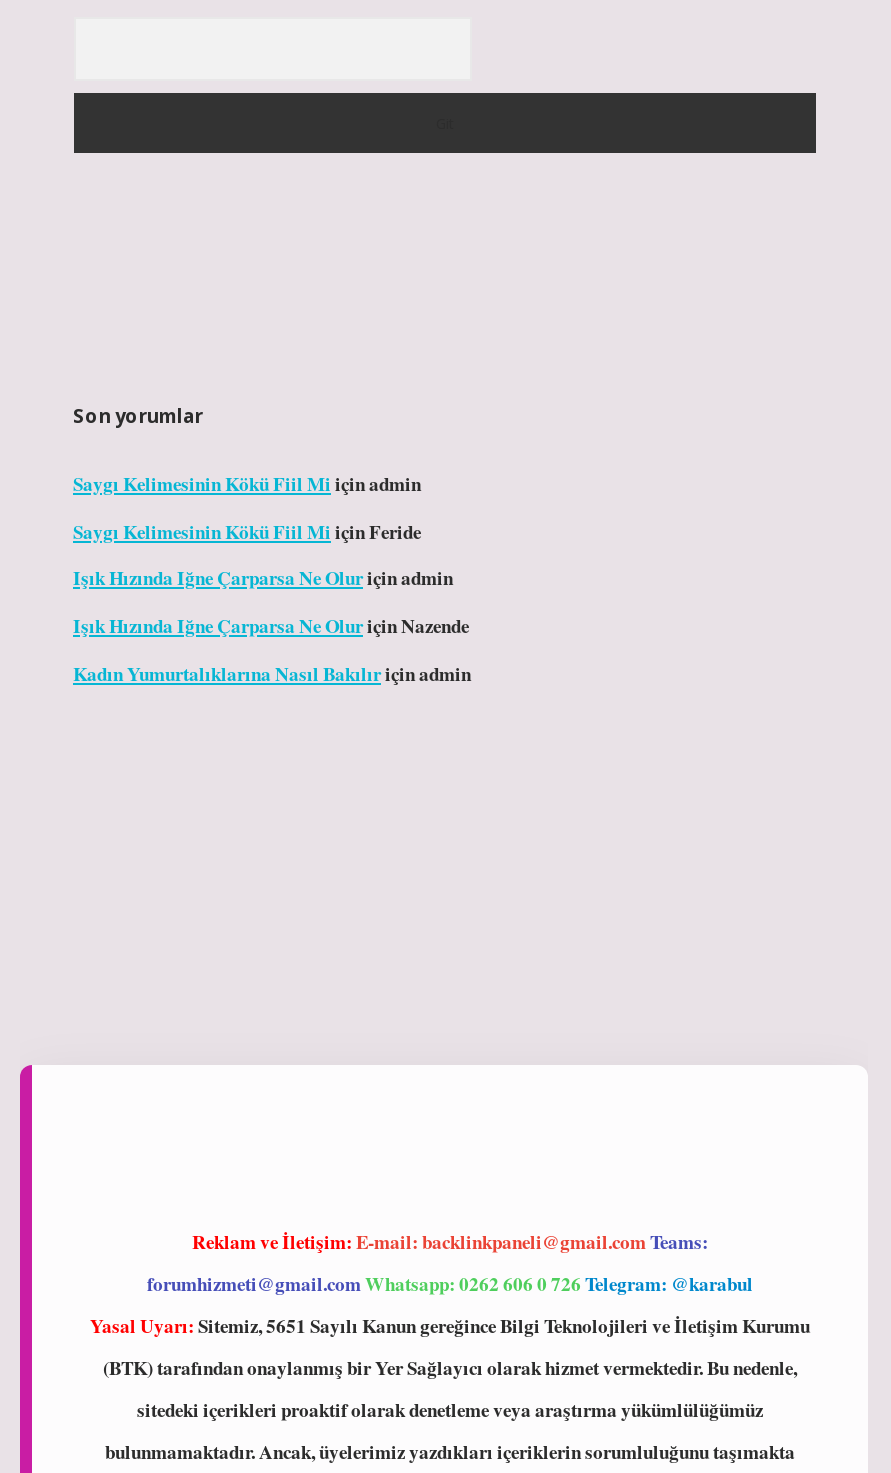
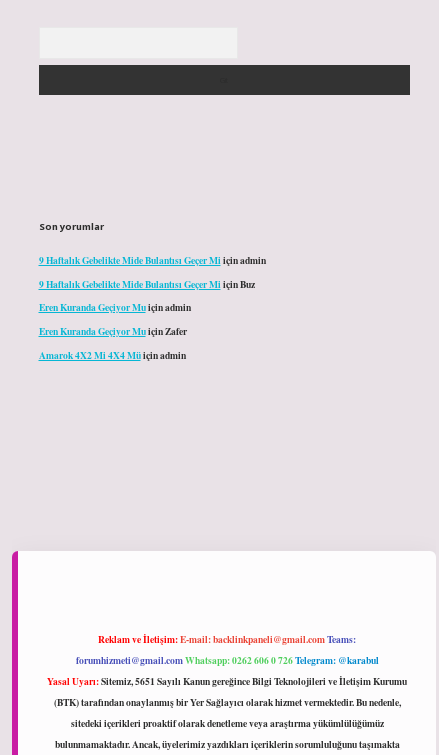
- Saygı Kelimesinin Kökü Fiil Mi içinadmin
+ 9 Haftalık Gebelikte Mide Bulantısı Geçer Mi içinadmin

- Saygı Kelimesinin Kökü Fiil Mi içinFeride
+ 9 Haftalık Gebelikte Mide Bulantısı Geçer Mi içinBuz

- Işık Hızında Iğne Çarparsa Ne Oluriçinadmin
+ Eren Kuranda Geçiyor Muiçinadmin

- Işık Hızında Iğne Çarparsa Ne OluriçinNazende
+ Eren Kuranda Geçiyor MuiçinZafer

- Kadın Yumurtalıklarına Nasıl Bakılıriçinadmin
+ Amarok 4X2 Mi 4X4 Müiçinadmin
